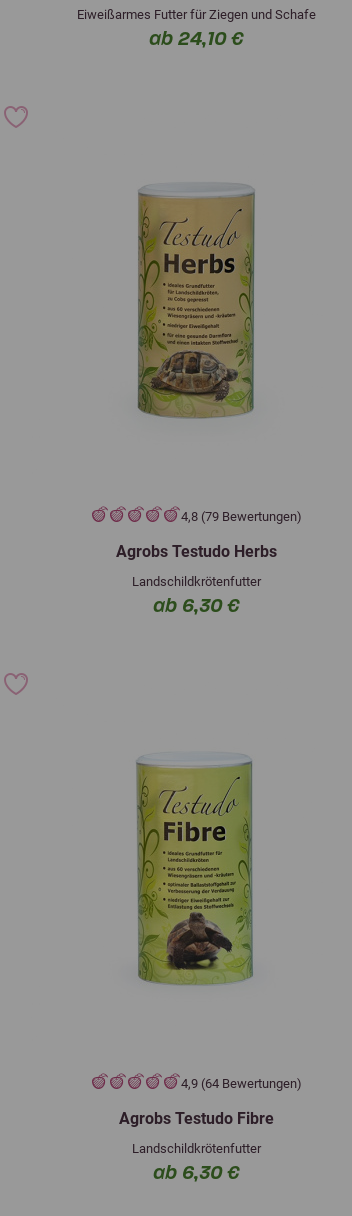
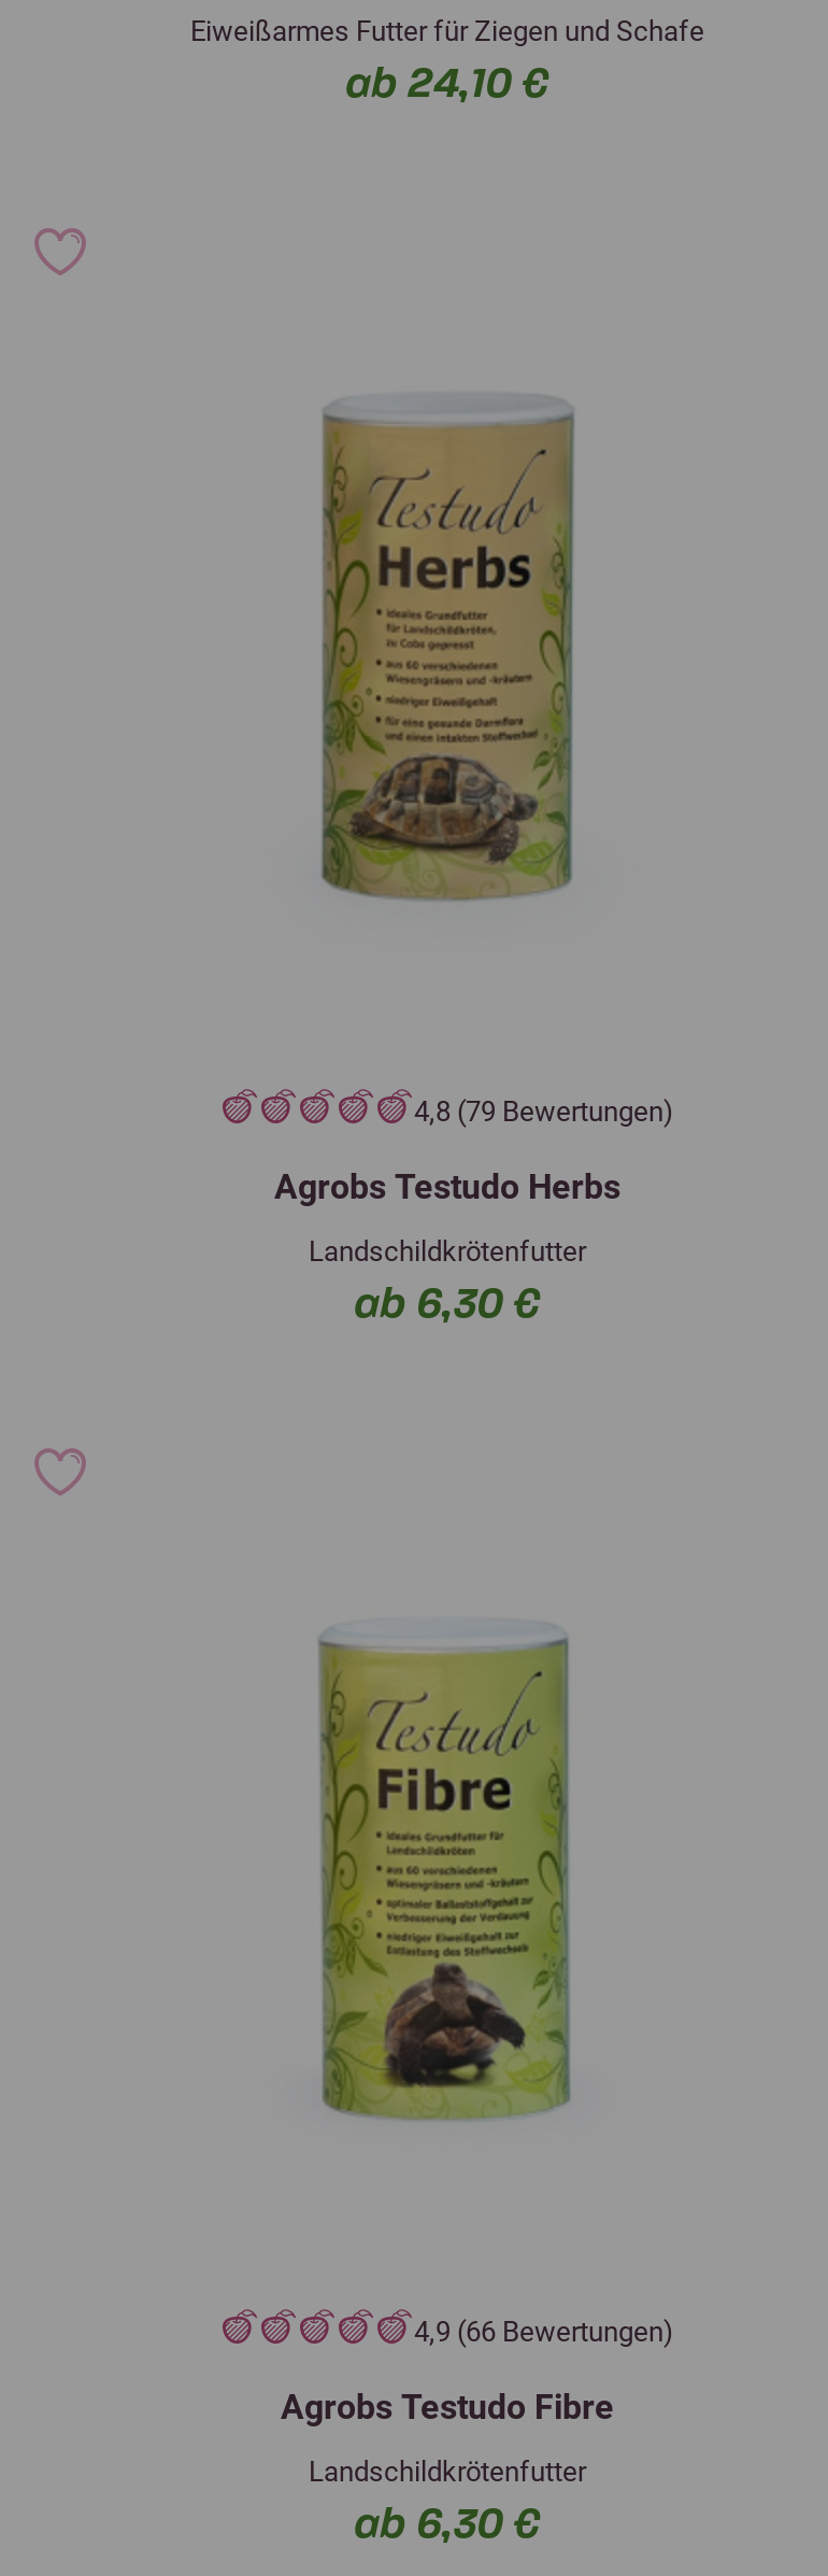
- 4,9 (64 Bewertungen)
+ 4,9 (66 Bewertungen)
